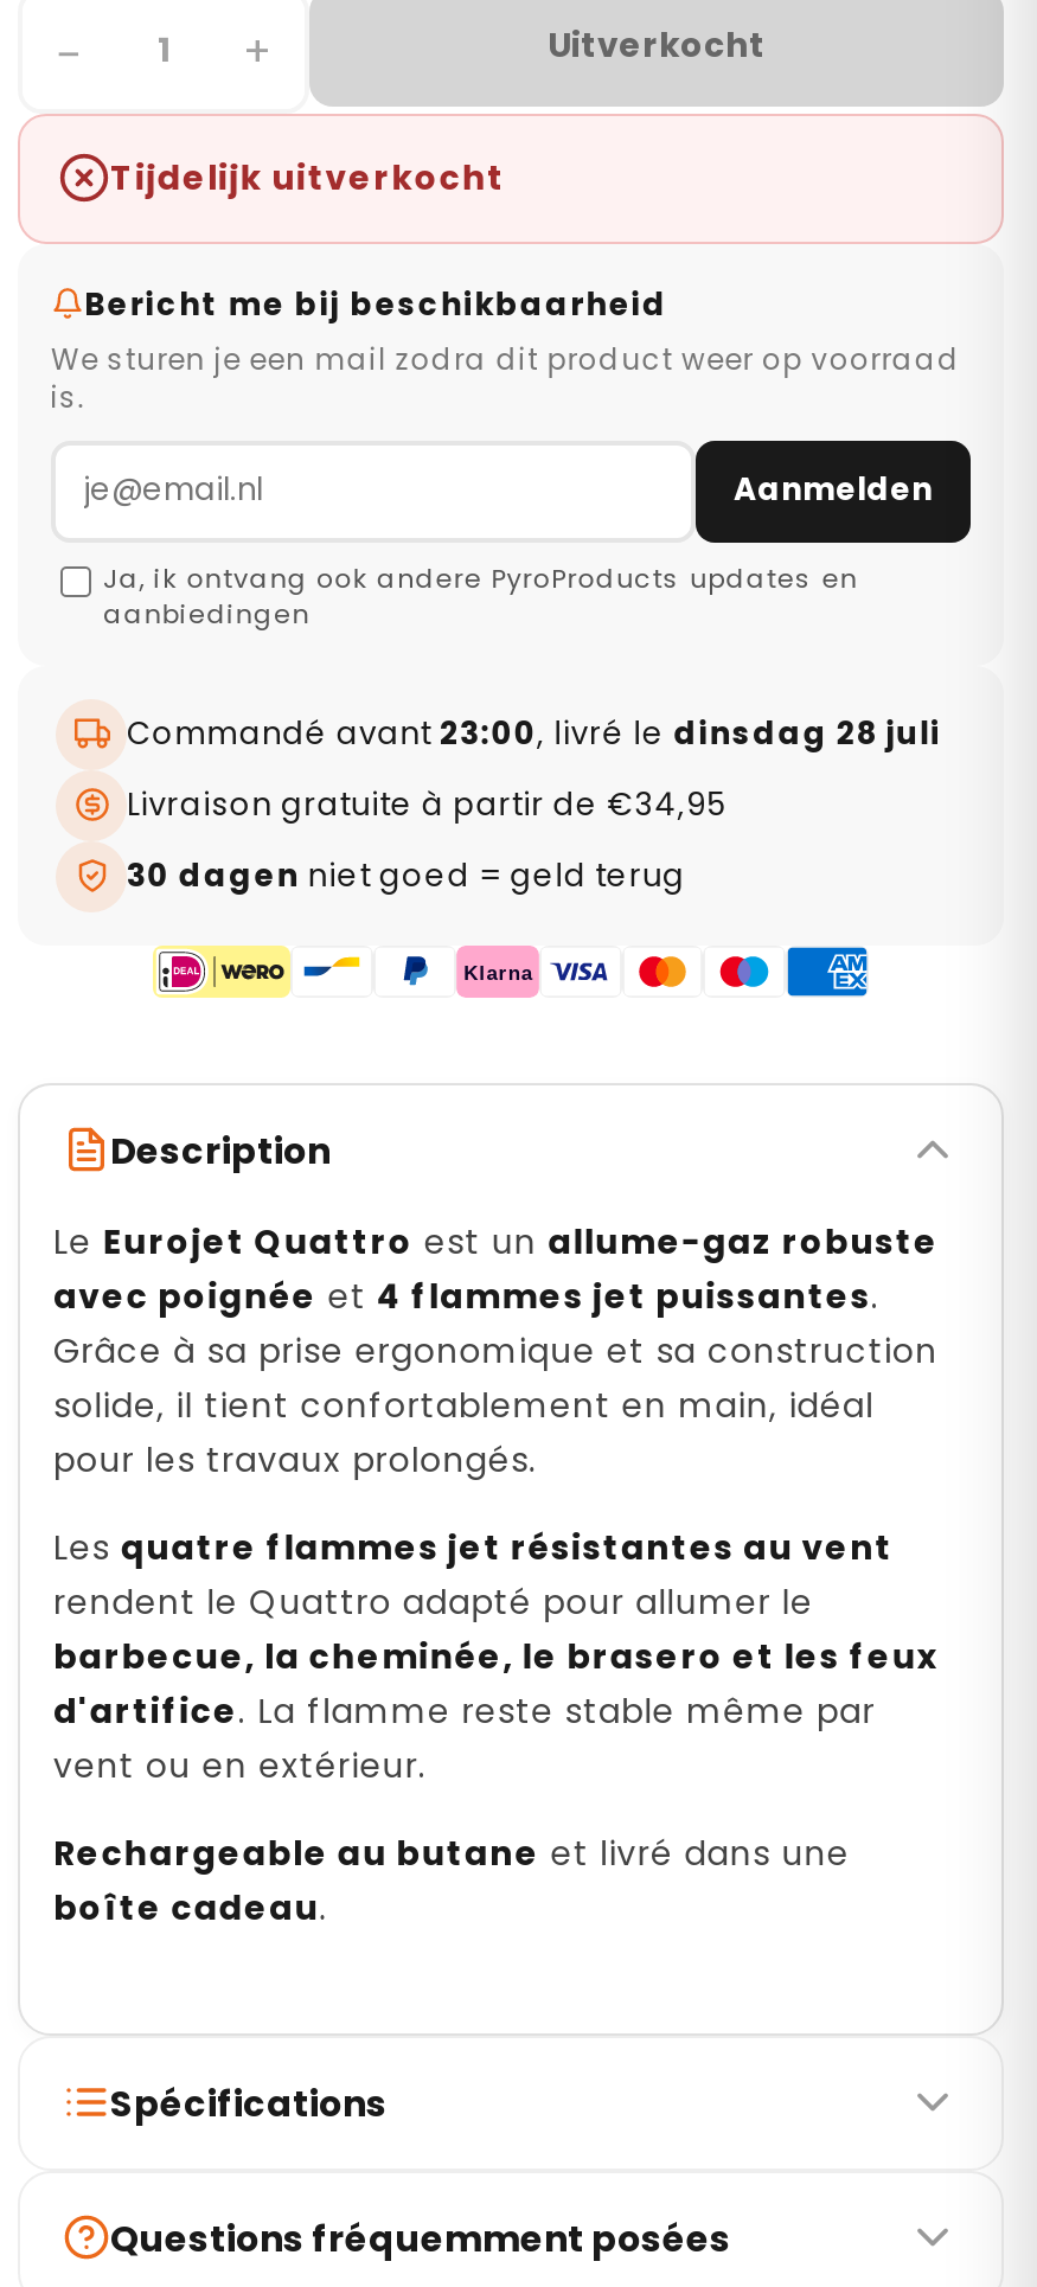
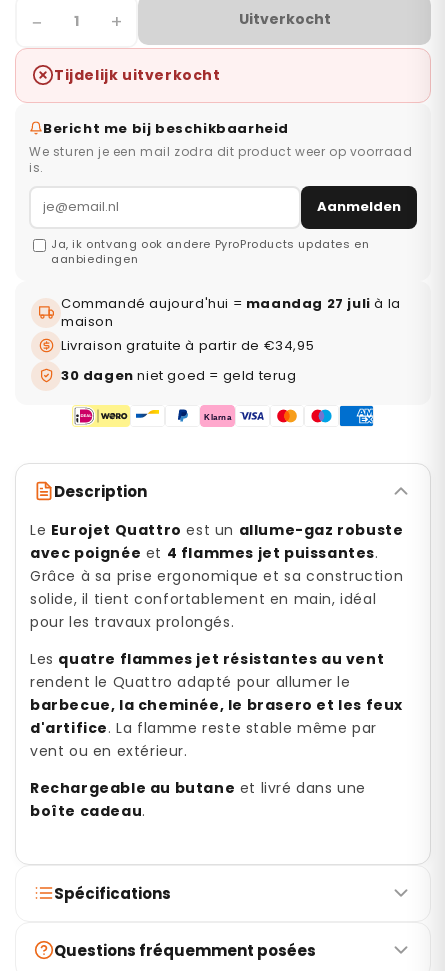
- Commandé avant 23:00, livré le dinsdag 28 juli
+ Commandé aujourd'hui = maandag 27 juli à la
+ maison
